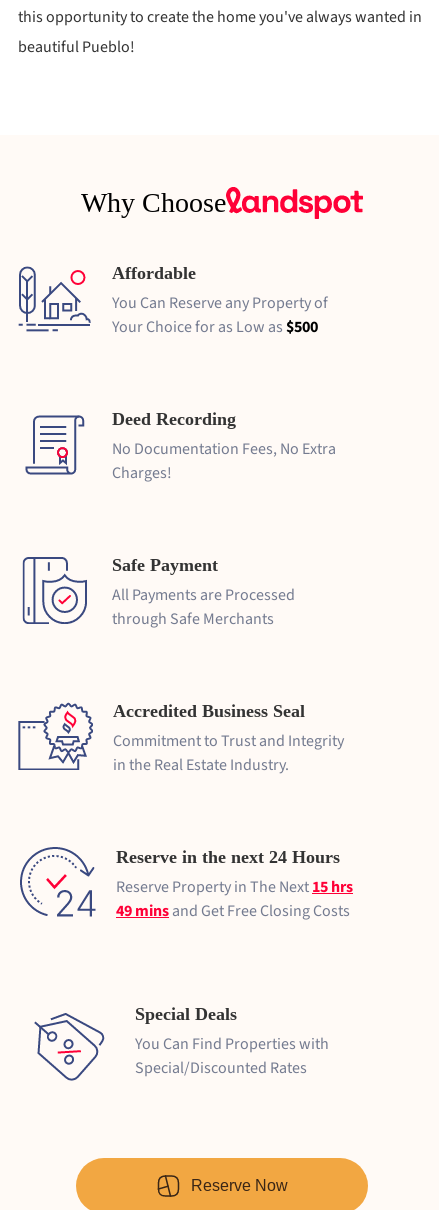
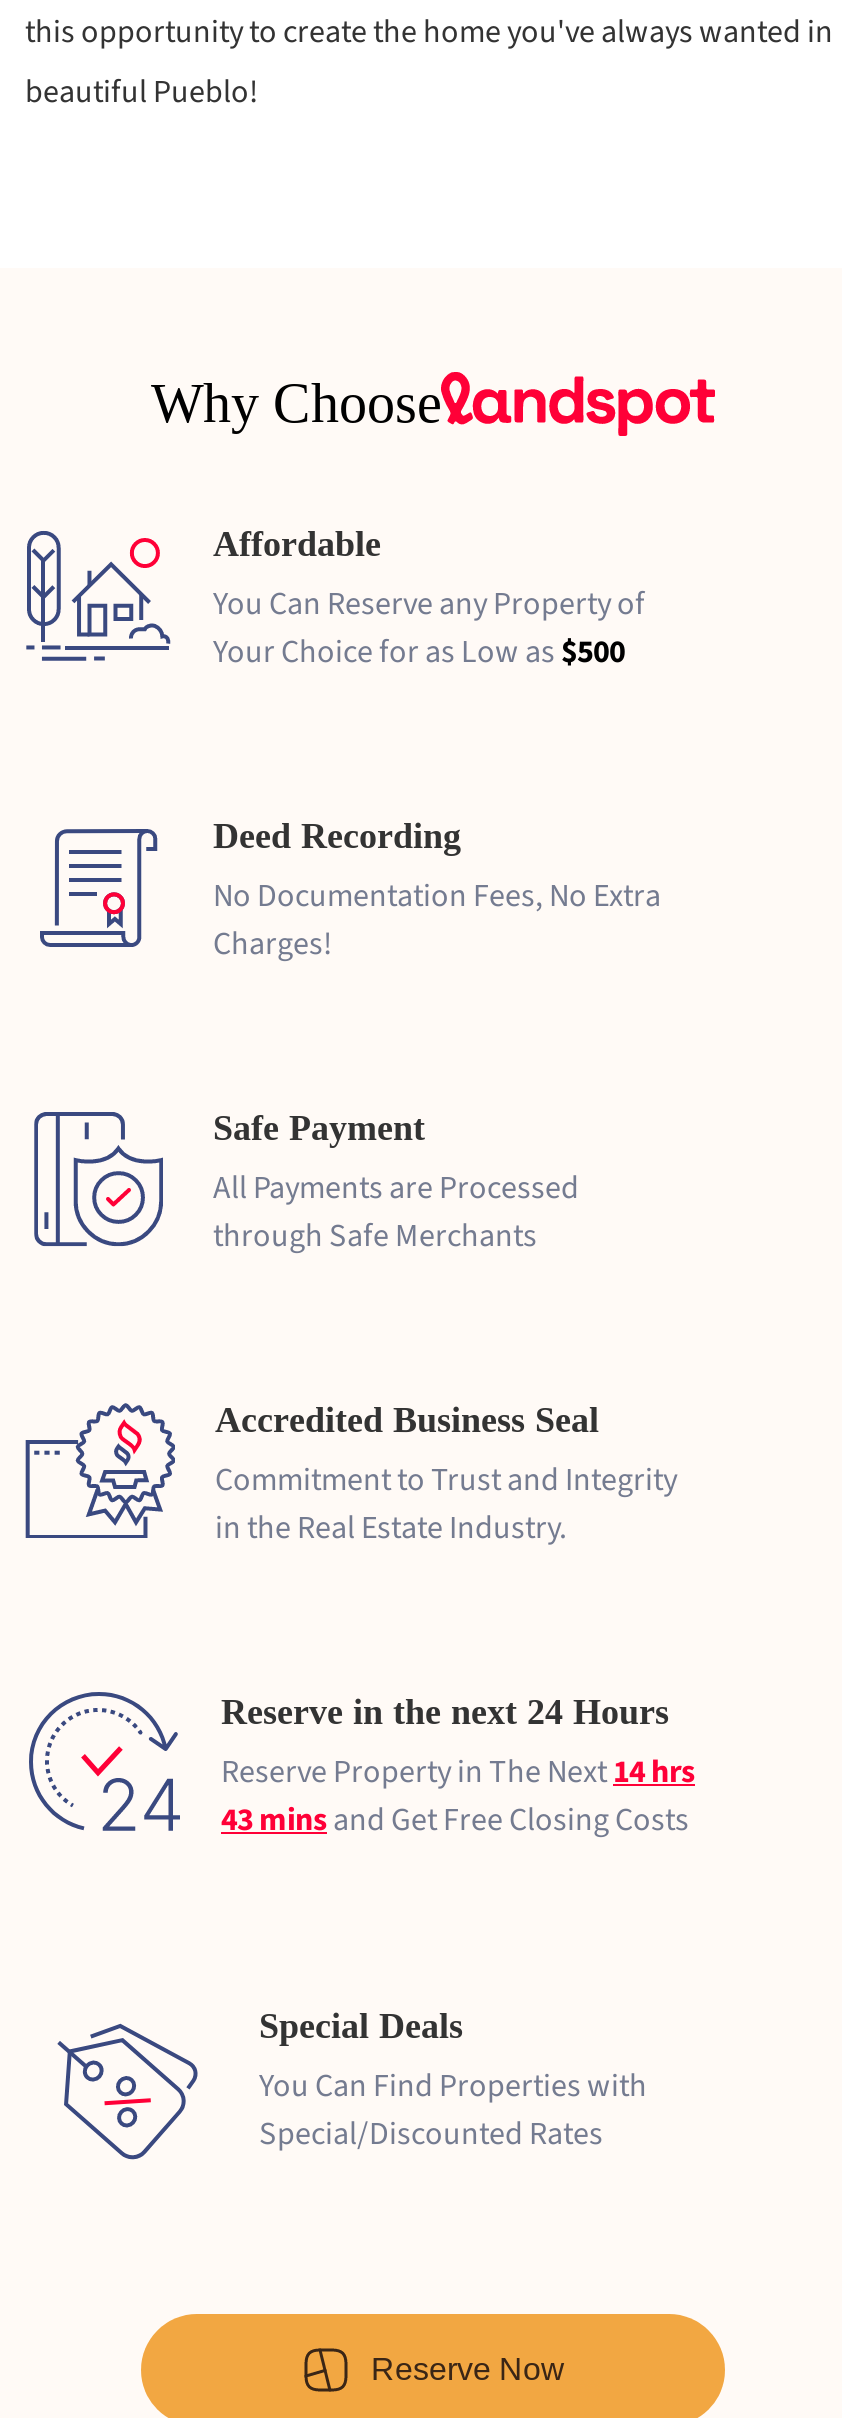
- Reserve Property in The Next 15 hrs
+ Reserve Property in The Next 14 hrs

- 49 mins and Get Free Closing Costs
+ 43 mins and Get Free Closing Costs
